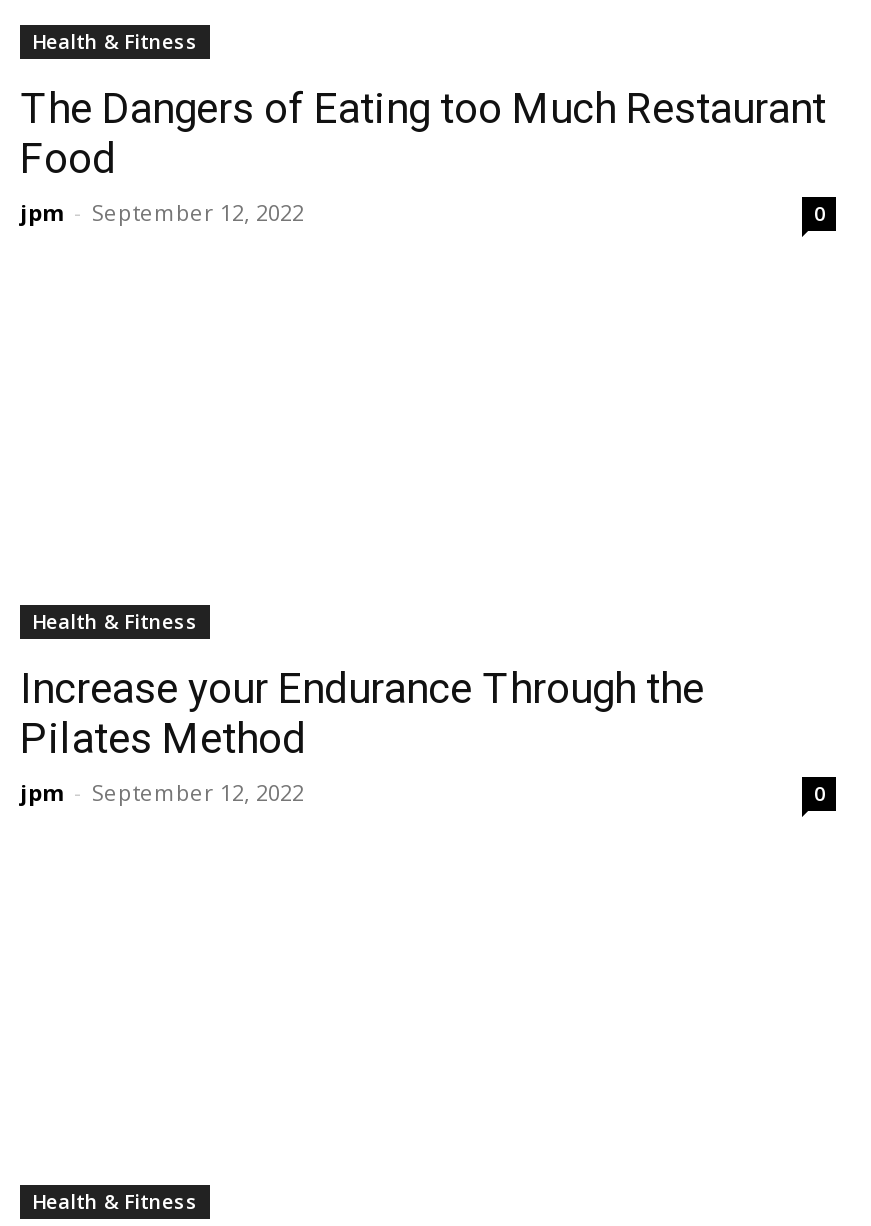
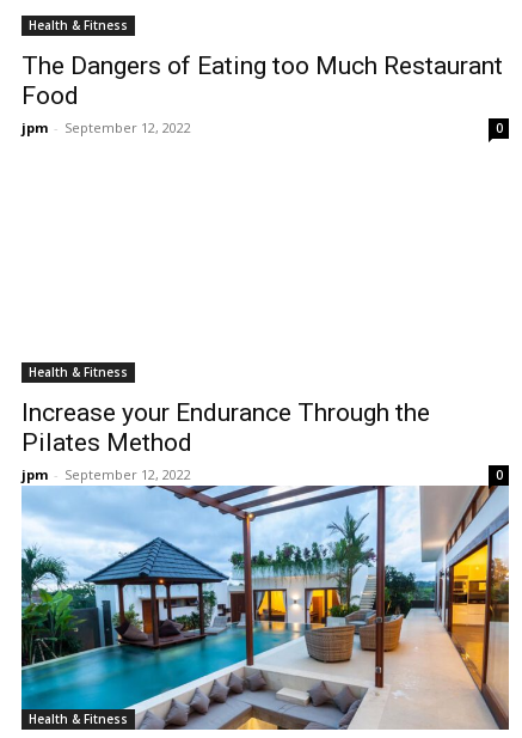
+ [image]
